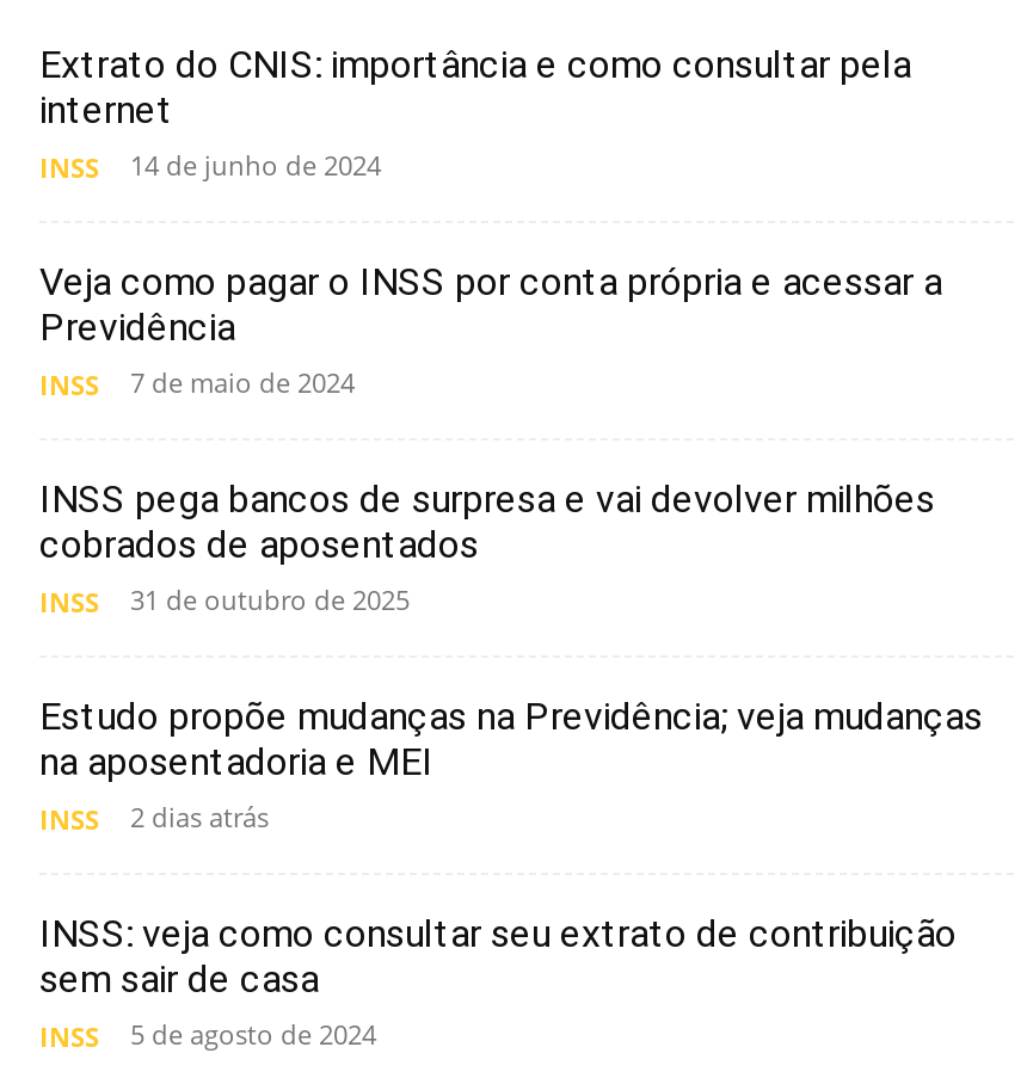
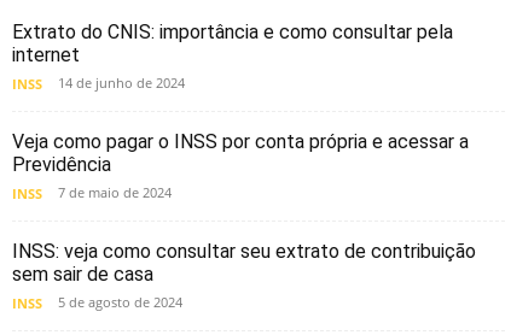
- INSS pega bancos de surpresa e vai devolver milhões
- cobrados de aposentados
- INSS
- 31 de outubro de 2025
- Estudo propõe mudanças na Previdência; veja mudanças
- na aposentadoria e MEI
- INSS
- 2 dias atrás
